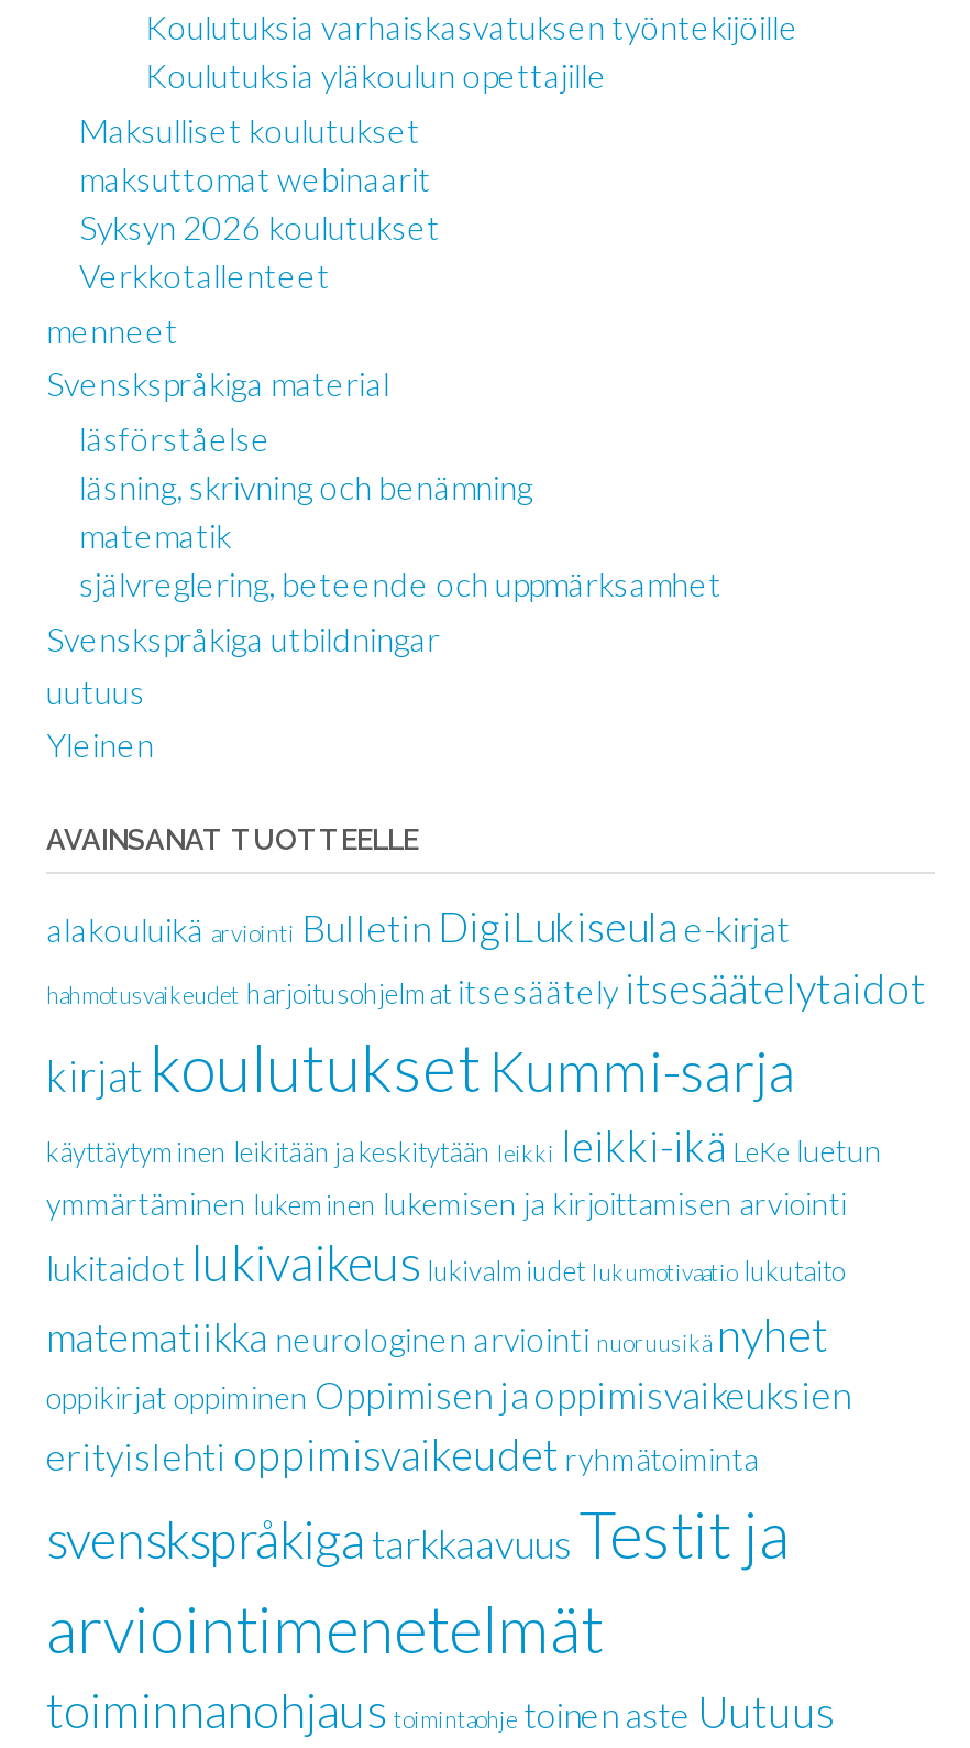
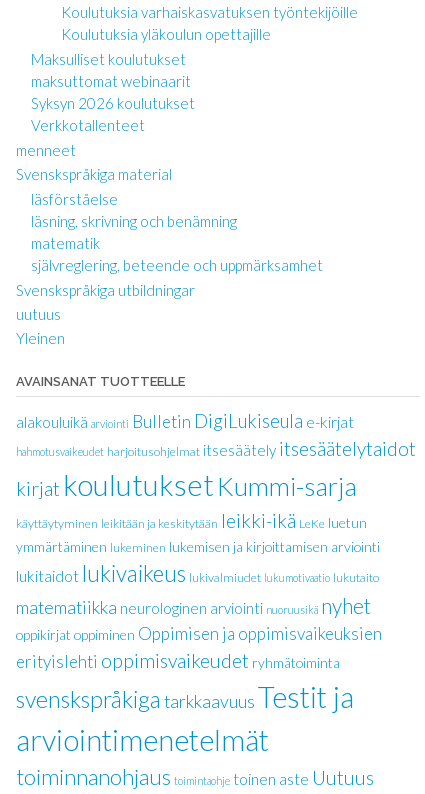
- käyttäytyminen leikitään ja keskitytään leikki leikki-ikä LeKe luetun
+ käyttäytyminen leikitään ja keskitytään leikki-ikä LeKe luetun
